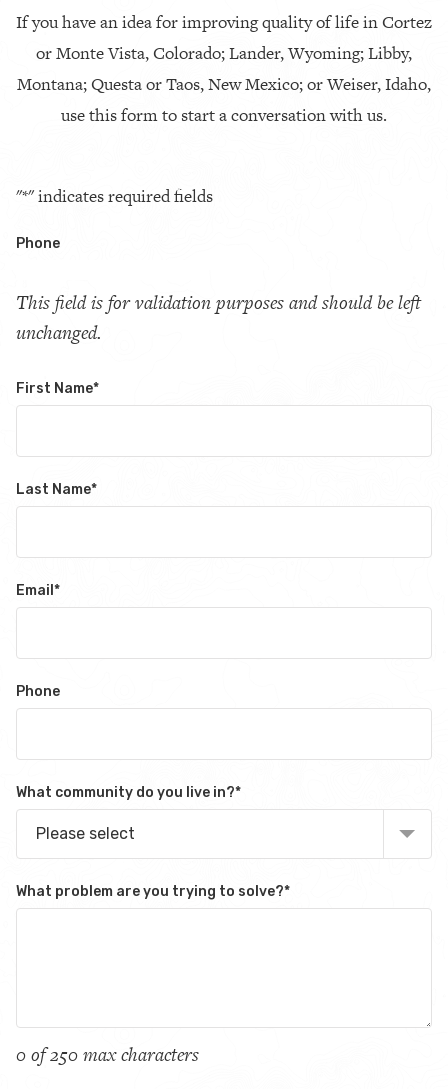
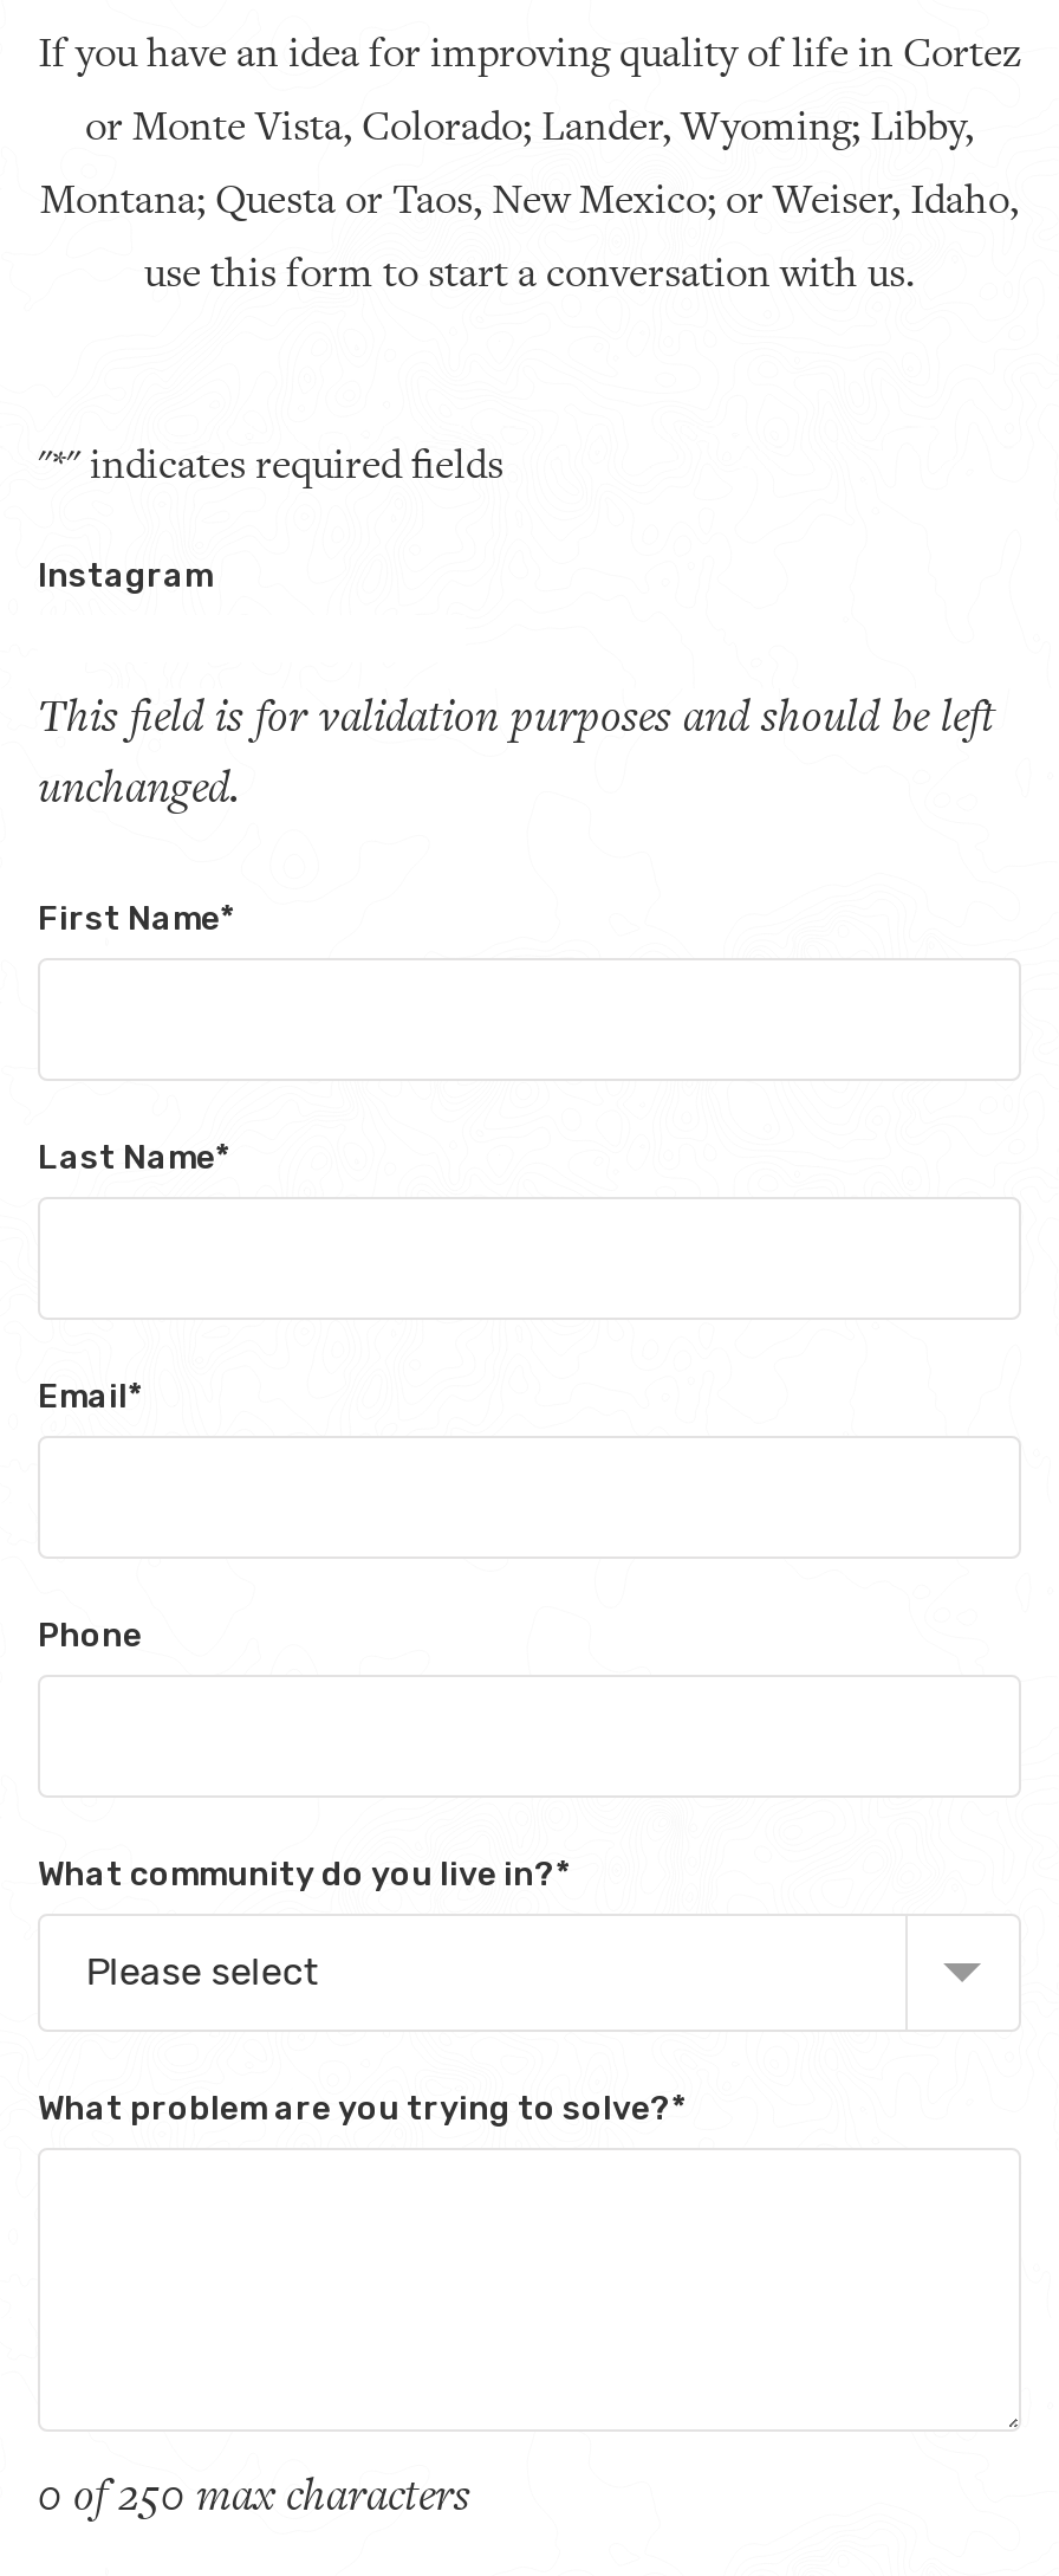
- Phone
+ Instagram
